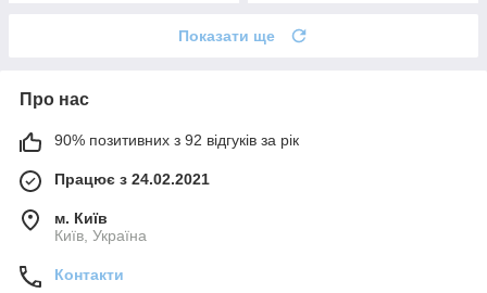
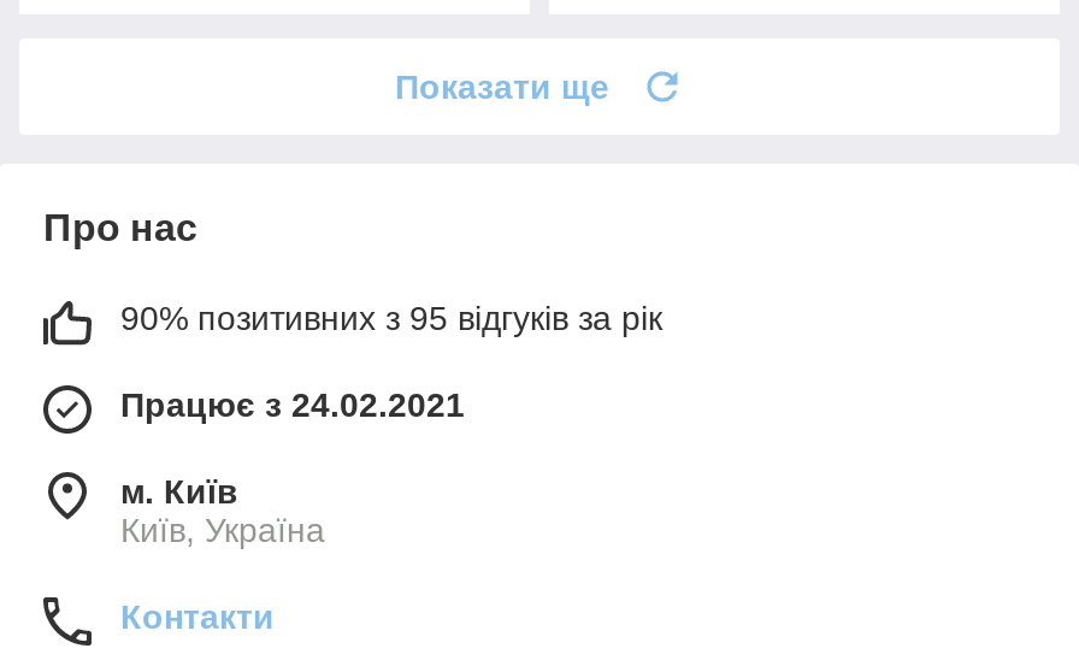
- 90% позитивних з 92 відгуків за рік
+ 90% позитивних з 95 відгуків за рік
